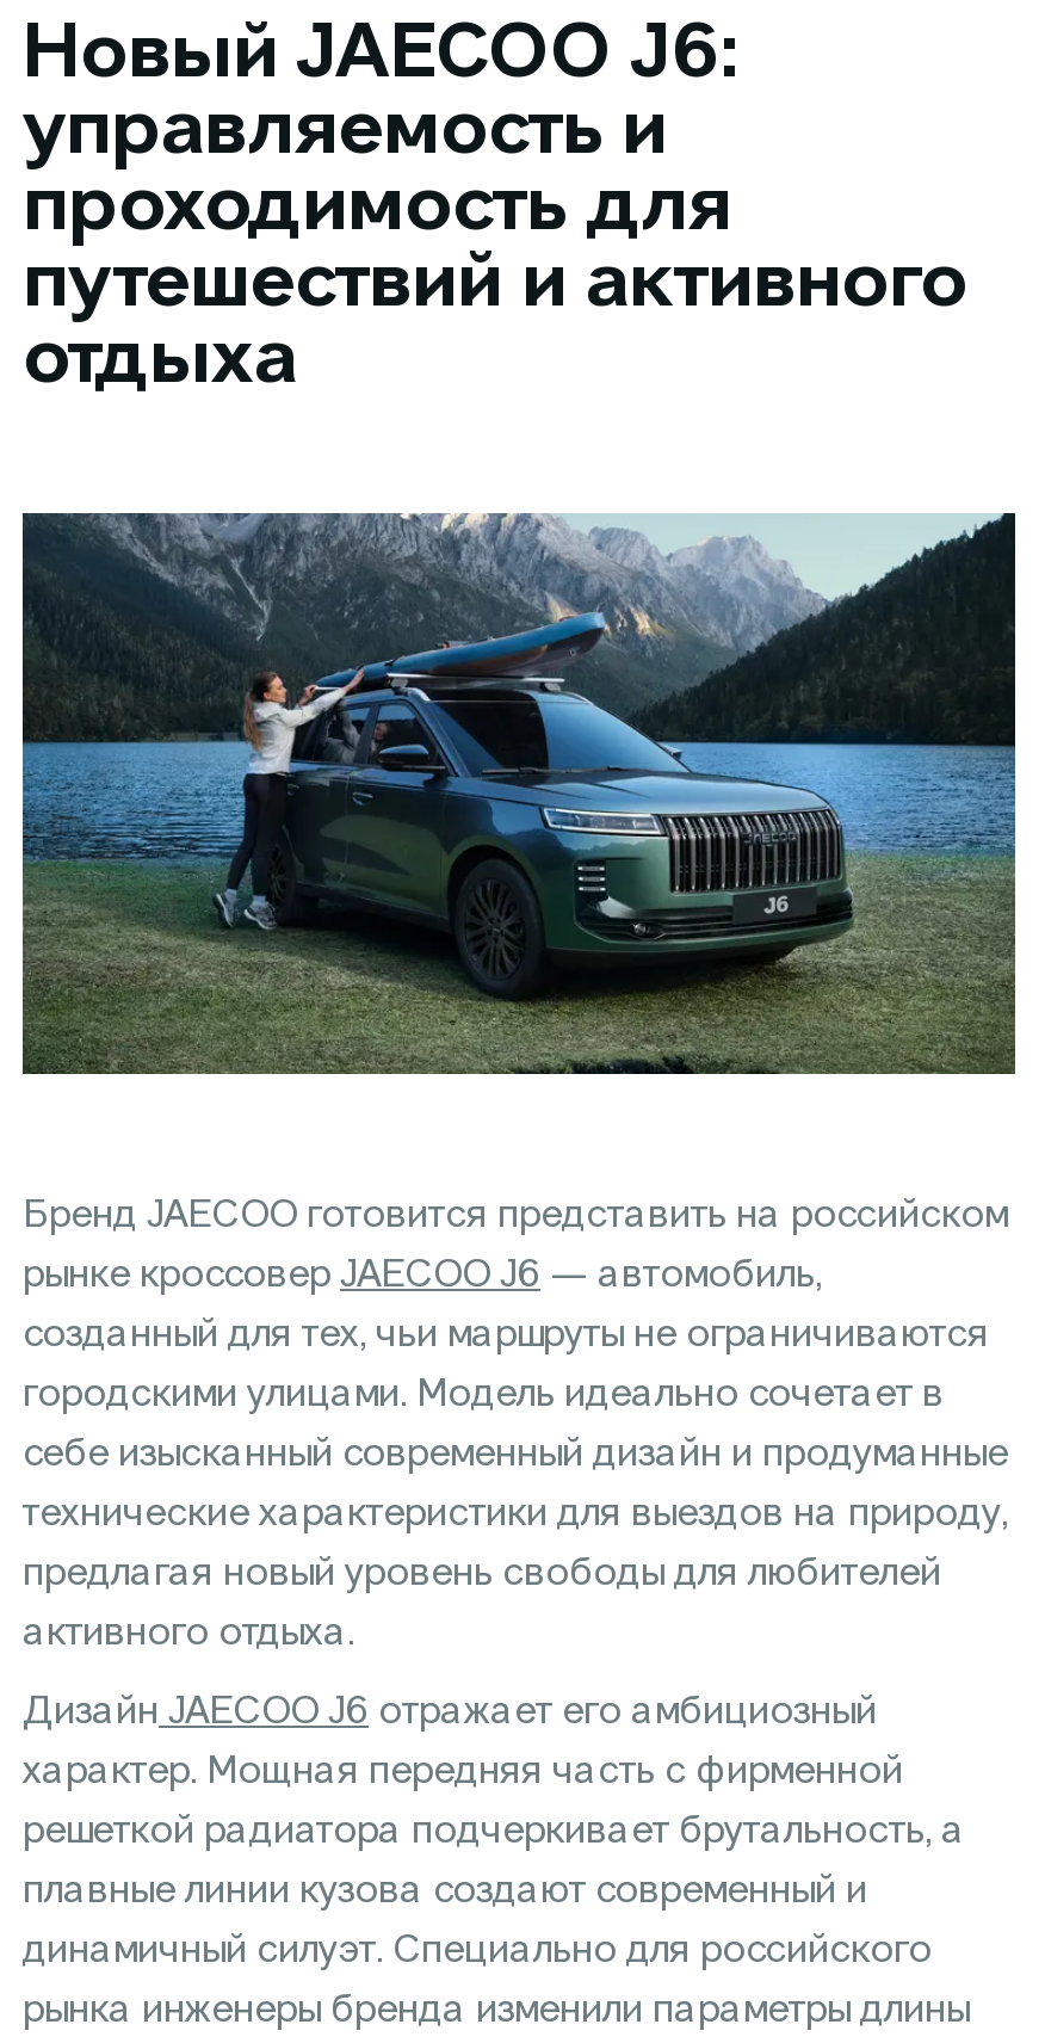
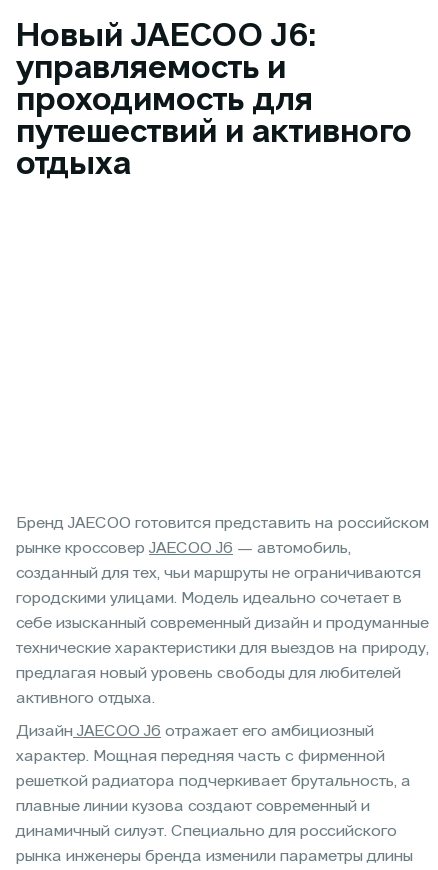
- [image]
